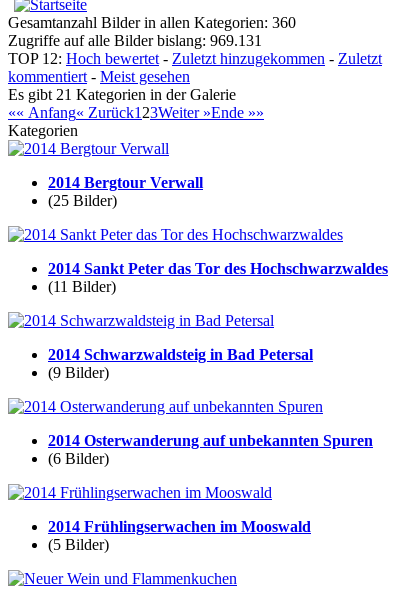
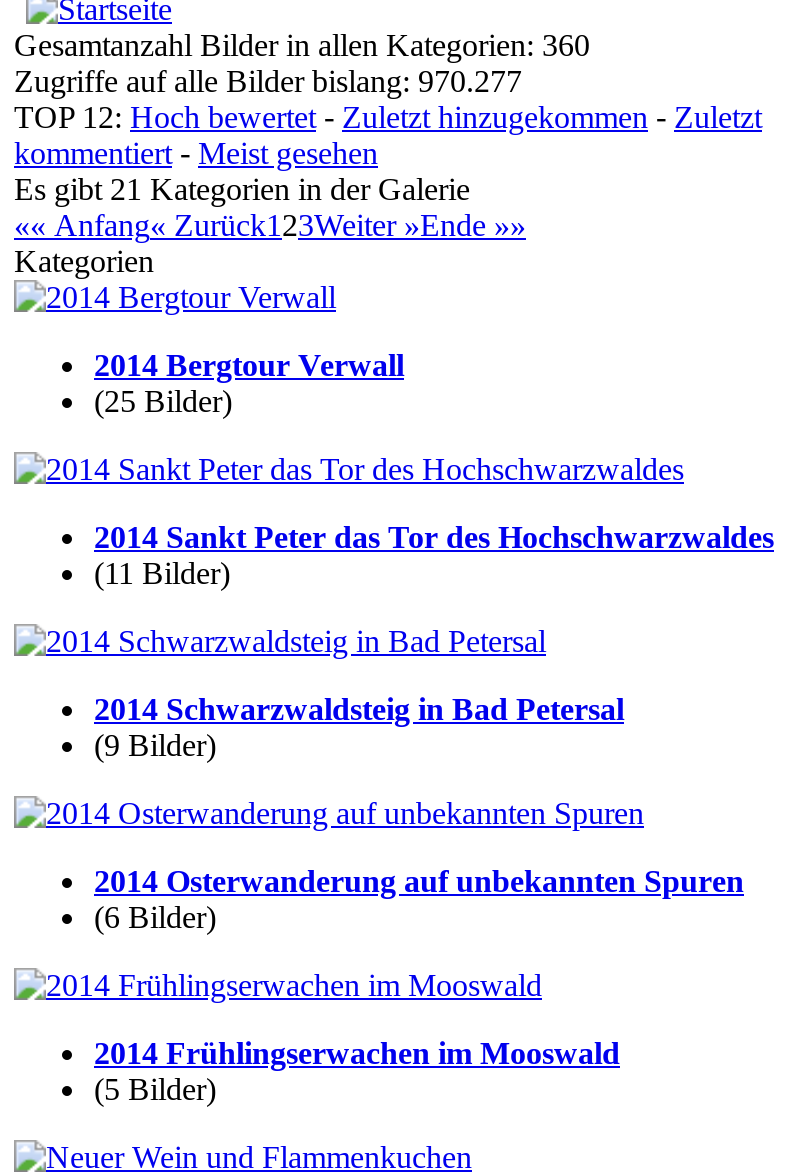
- Zugriffe auf alle Bilder bislang: 969.131
+ Zugriffe auf alle Bilder bislang: 970.277
